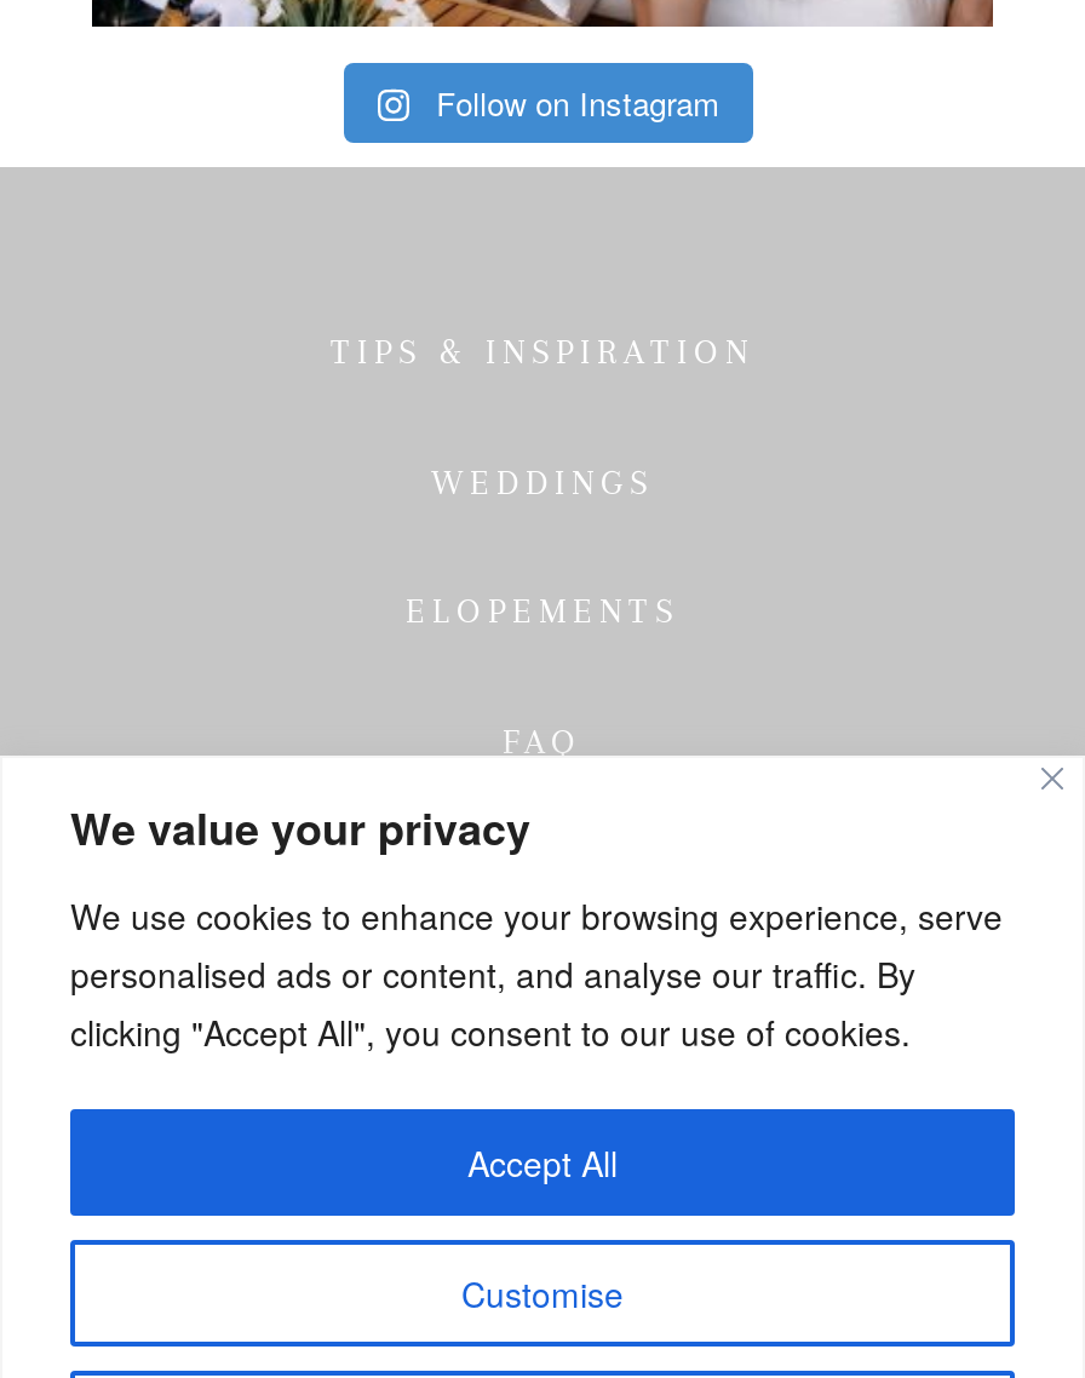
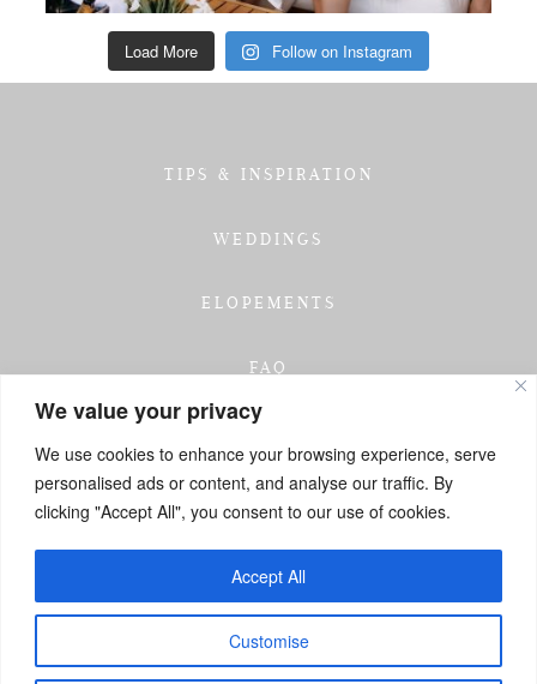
+ Load More
